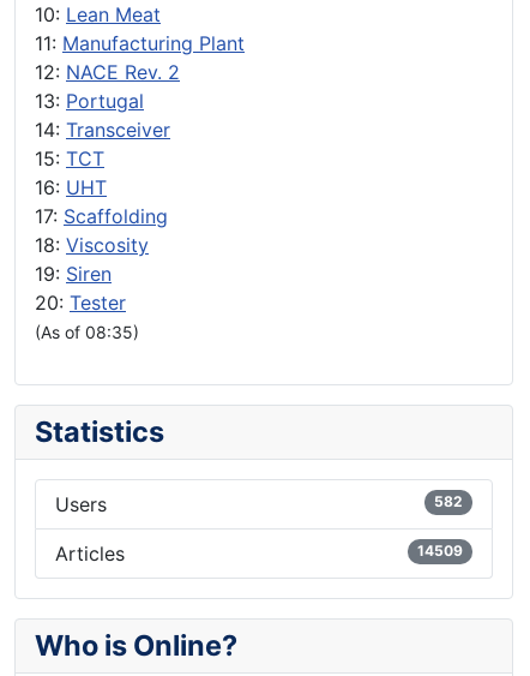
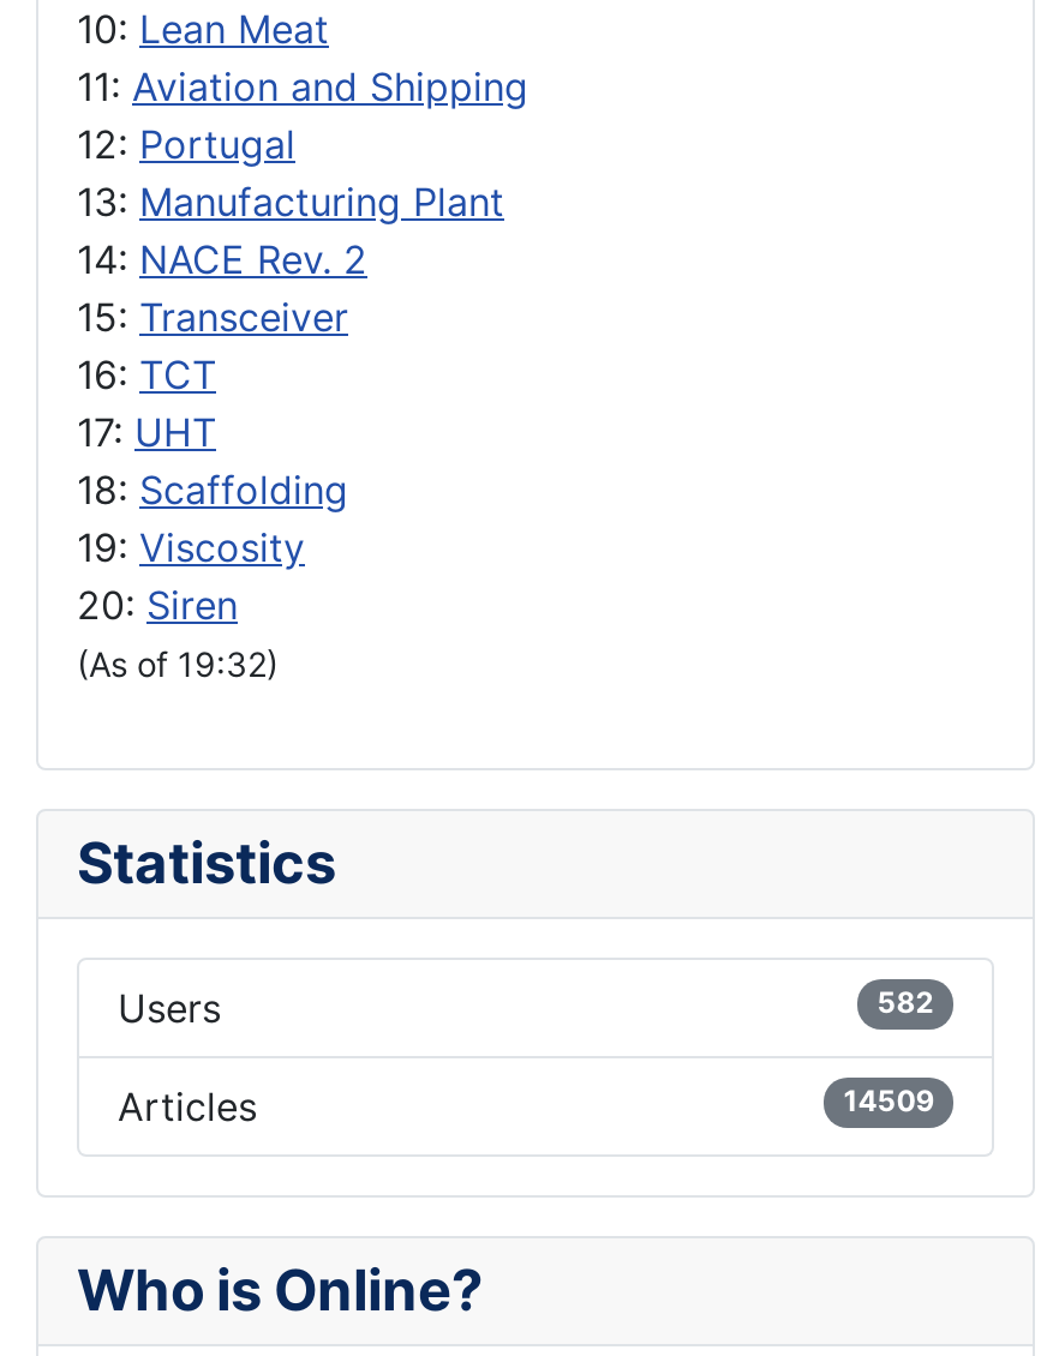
- 11: Manufacturing Plant
- 12: NACE Rev. 2
- 13: Portugal
- 14: Transceiver
- 15: TCT
- 16: UHT
- 17: Scaffolding
- 18: Viscosity
- 19: Siren
- 20: Tester
- (As of 08:35)
+ 11: Aviation and Shipping
+ 12: Portugal
+ 13: Manufacturing Plant
+ 14: NACE Rev. 2
+ 15: Transceiver
+ 16: TCT
+ 17: UHT
+ 18: Scaffolding
+ 19: Viscosity
+ 20: Siren
+ (As of 19:32)
